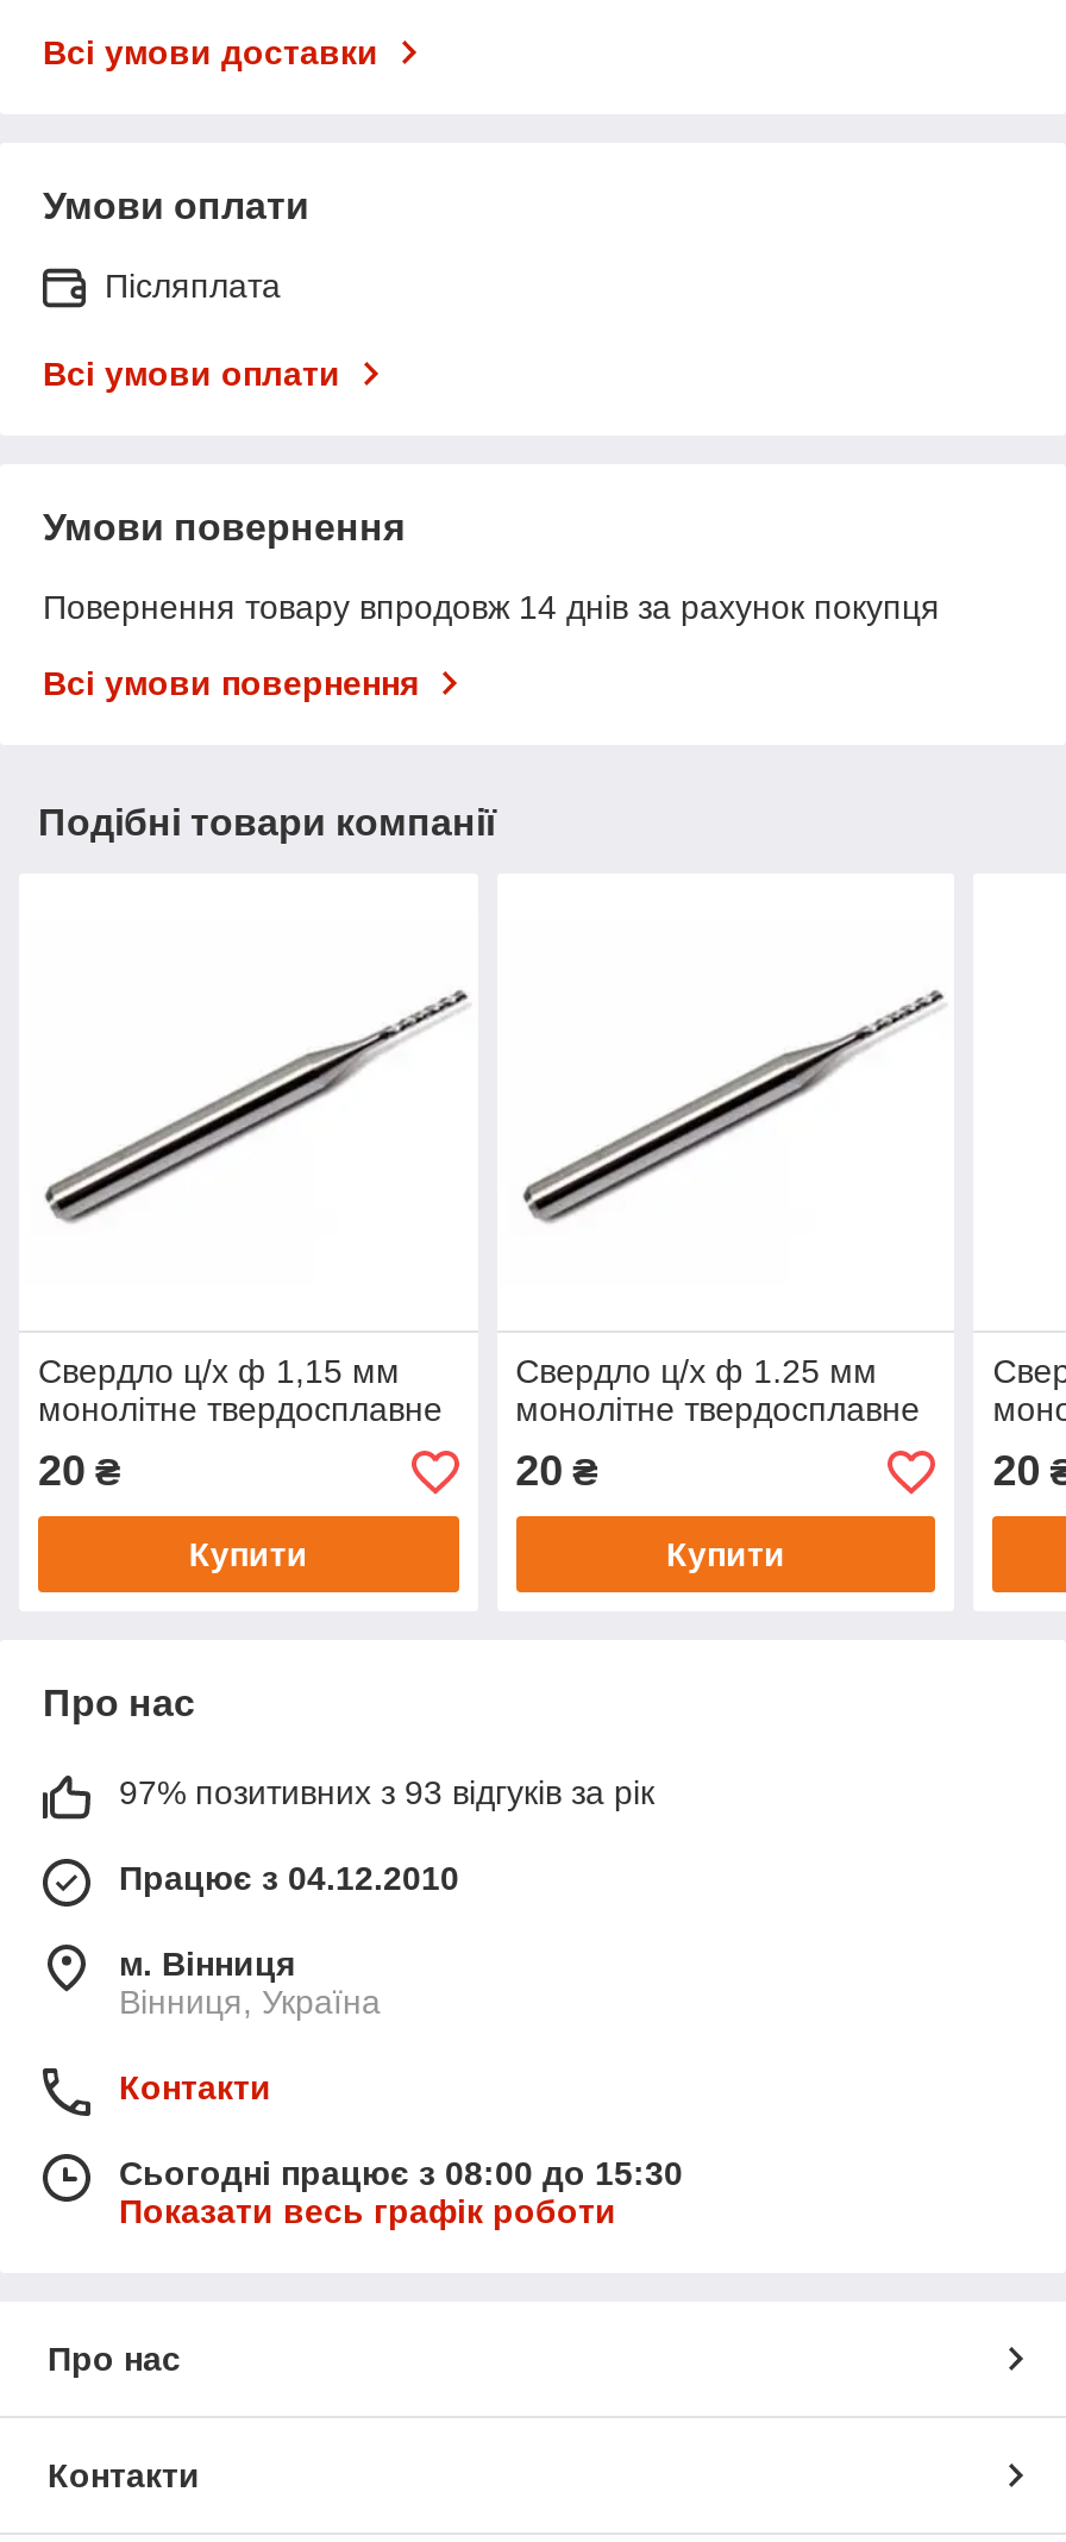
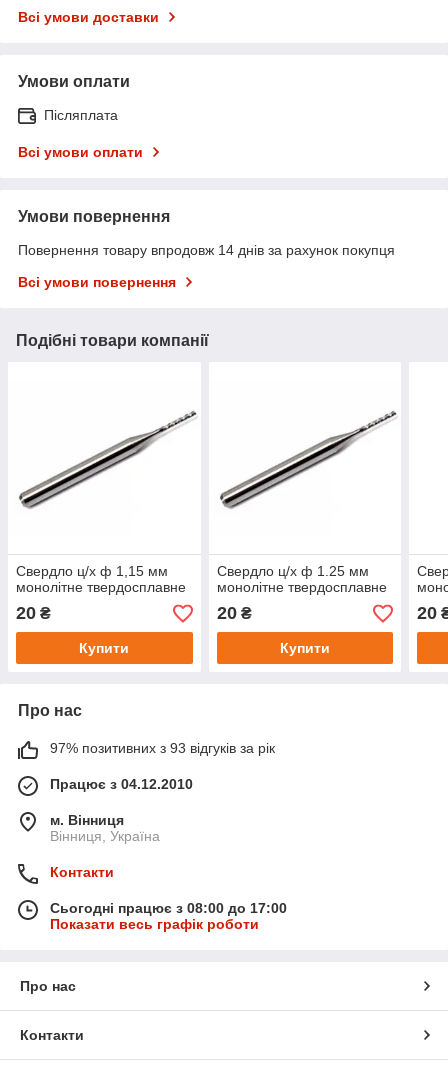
- Сьогодні працює з 08:00 до 15:30
+ Сьогодні працює з 08:00 до 17:00
